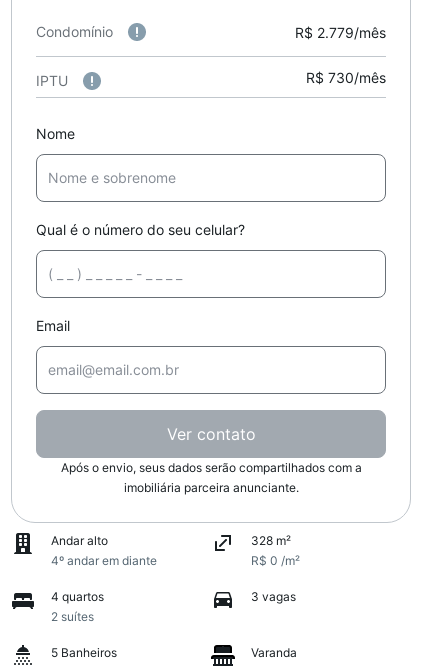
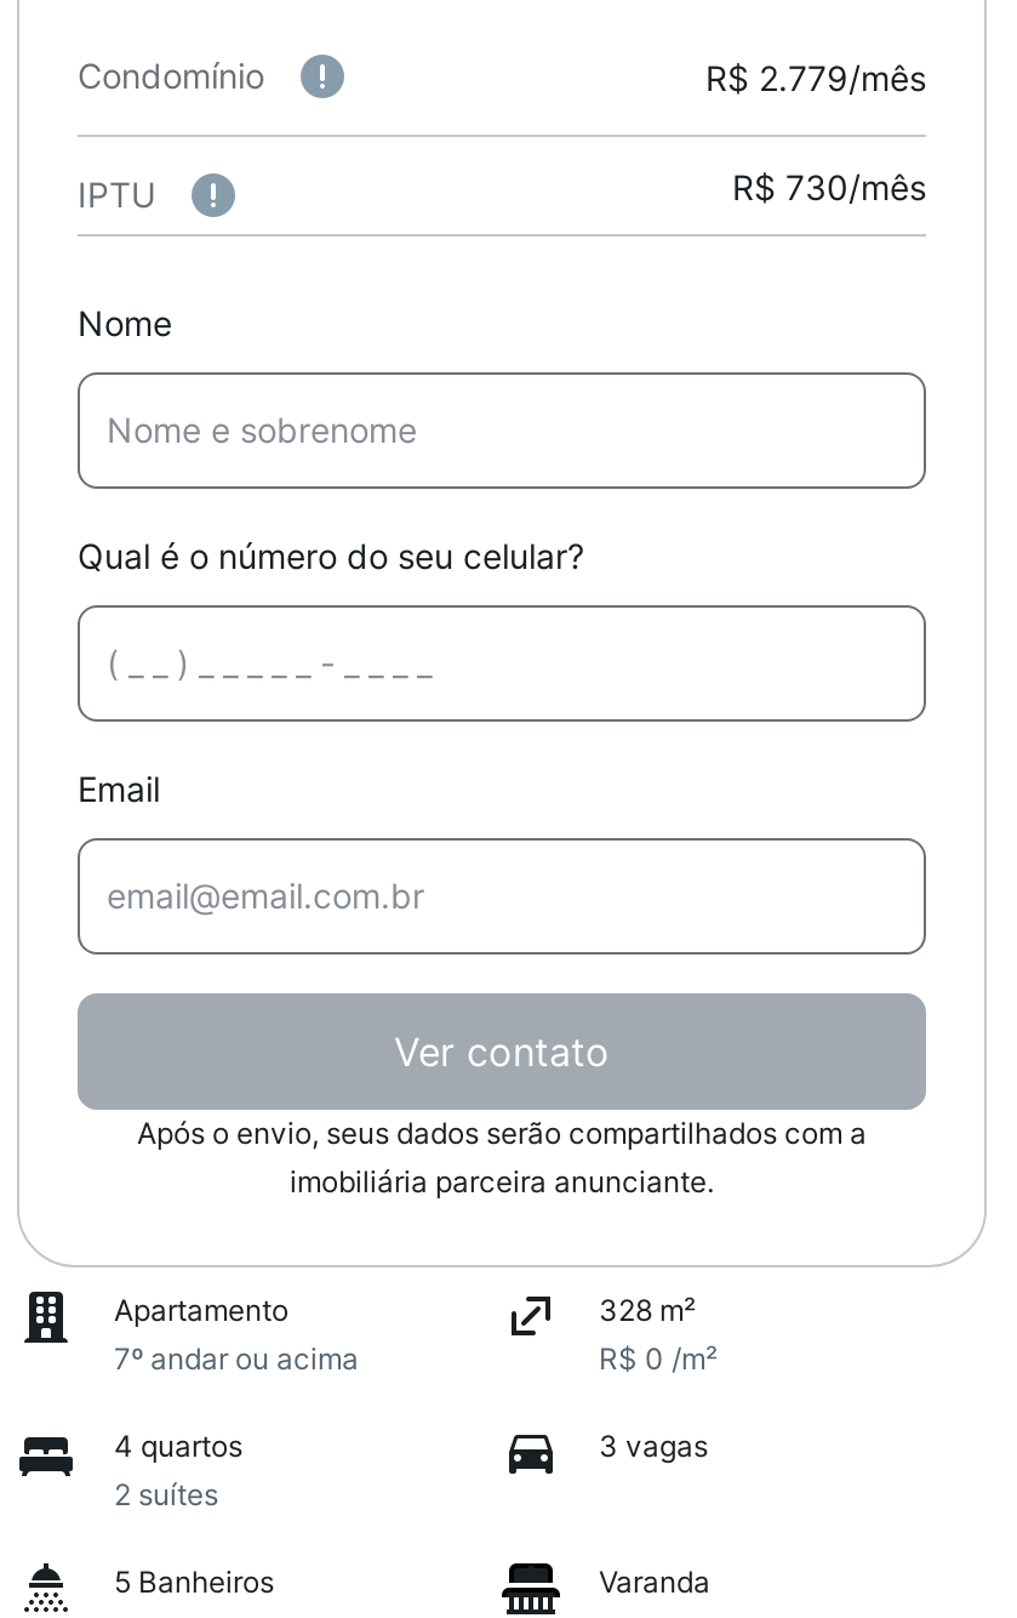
- Andar alto
- 4º andar em diante
+ Apartamento
+ 7º andar ou acima
